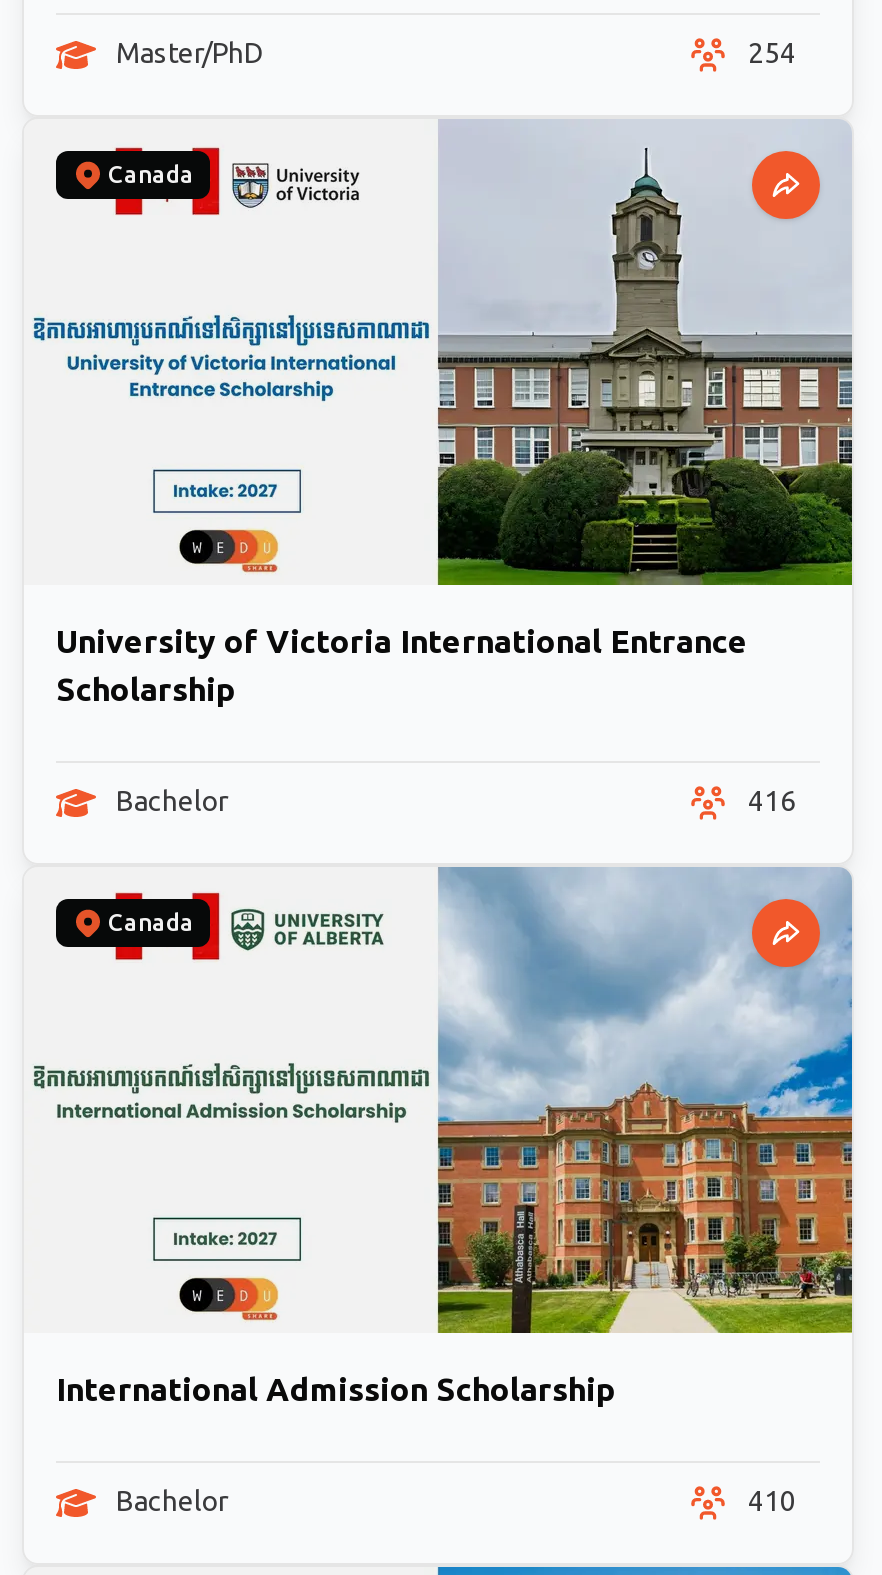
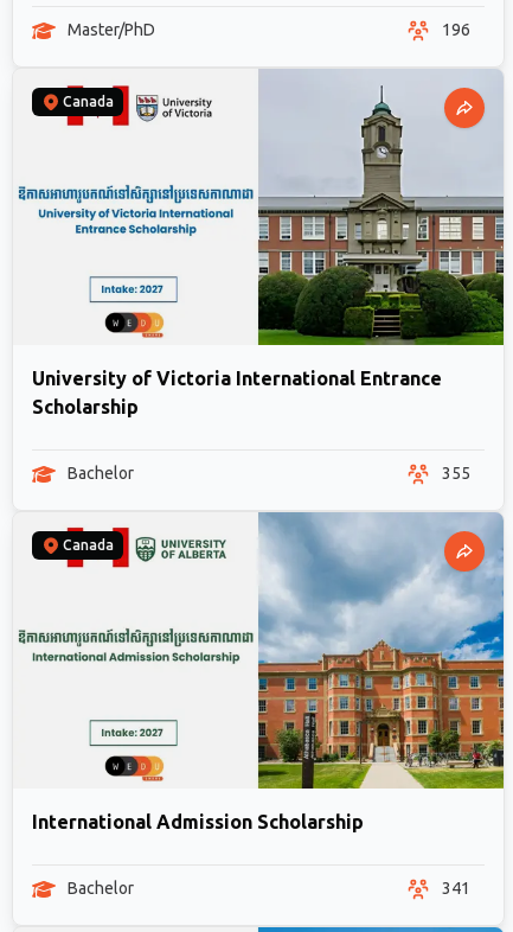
- 254
+ 196

- 416
+ 355

- 410
+ 341
